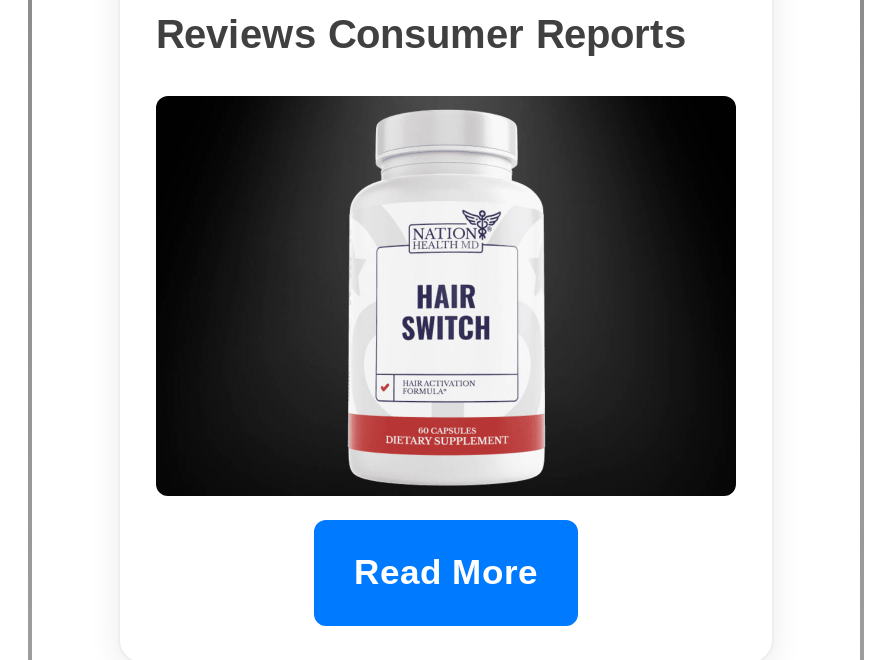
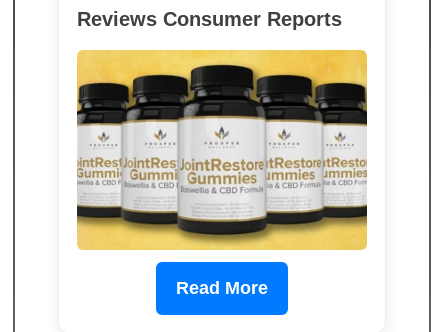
- [image]
+ [image]
